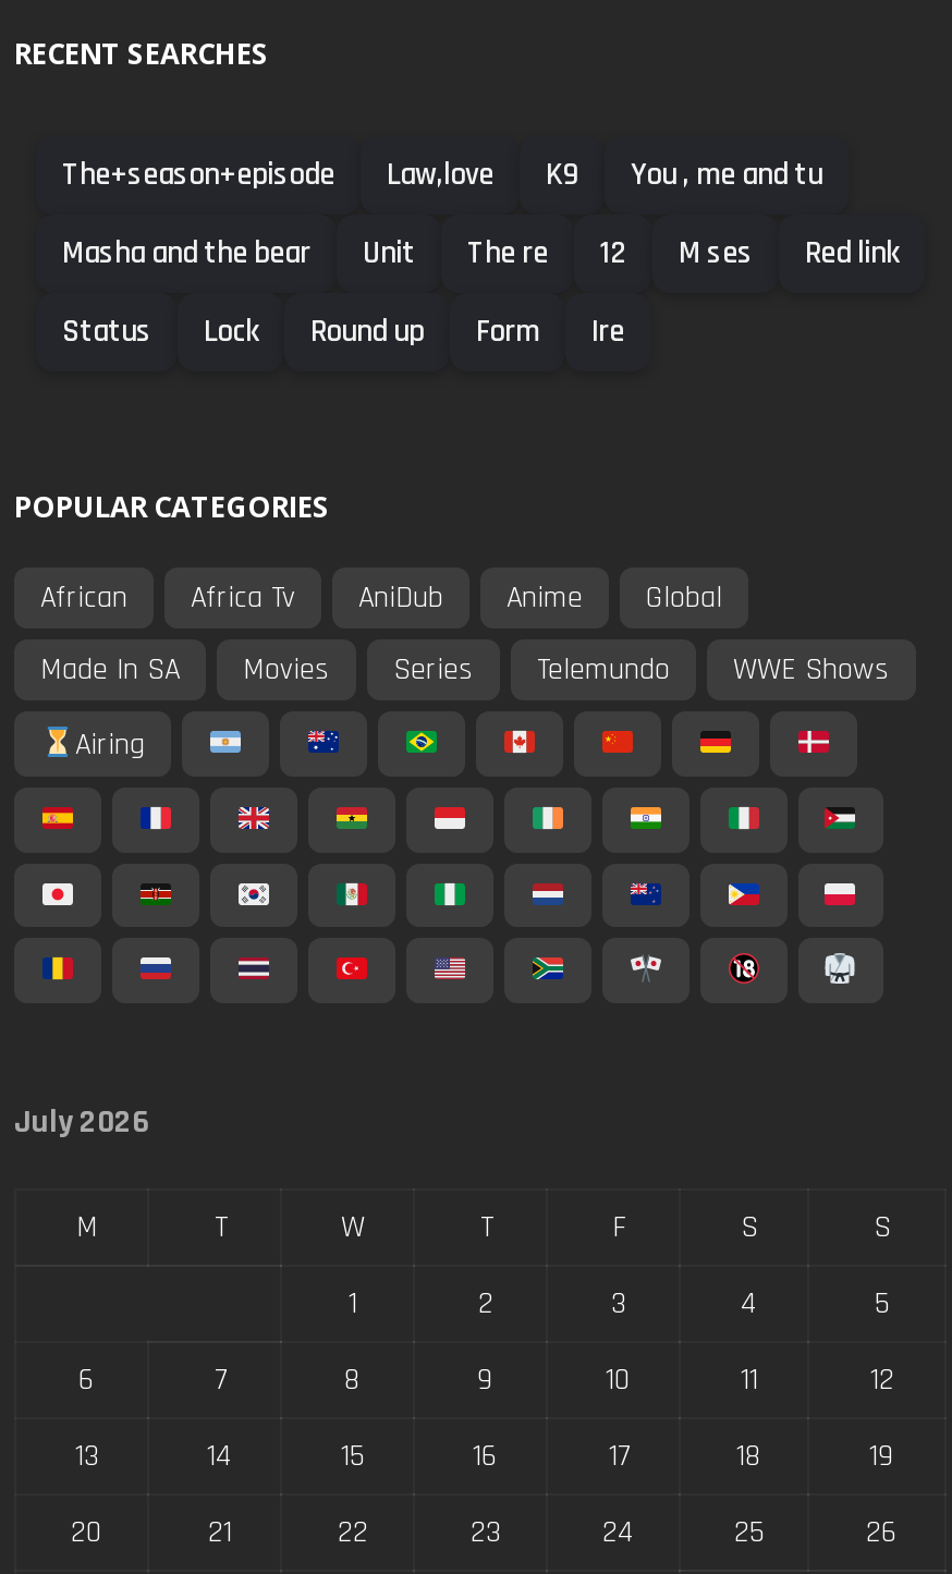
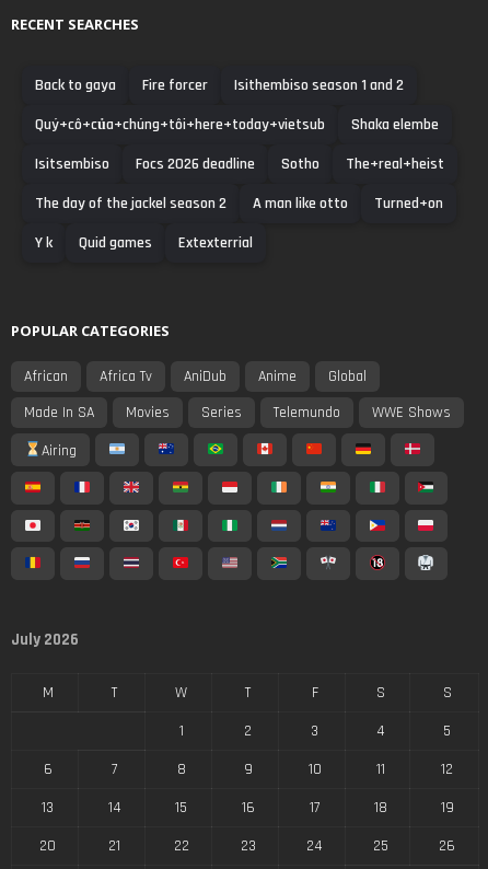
- The+season+episode
- Law,love
- K9
- You , me and tu
- Masha and the bear
- Unit
- The re
- 12
- M ses
- Red link
- Status
- Lock
- Round up
- Form
- Ire
+ Back to gaya
+ Fire forcer
+ Isithembiso season 1 and 2
+ Quý+cô+của+chúng+tôi+here+today+vietsub
+ Shaka elembe
+ Isitsembiso
+ Focs 2026 deadline
+ Sotho
+ The+real+heist
+ The day of the jackel season 2
+ A man like otto
+ Turned+on
+ Y k
+ Quid games
+ Extexterrial
